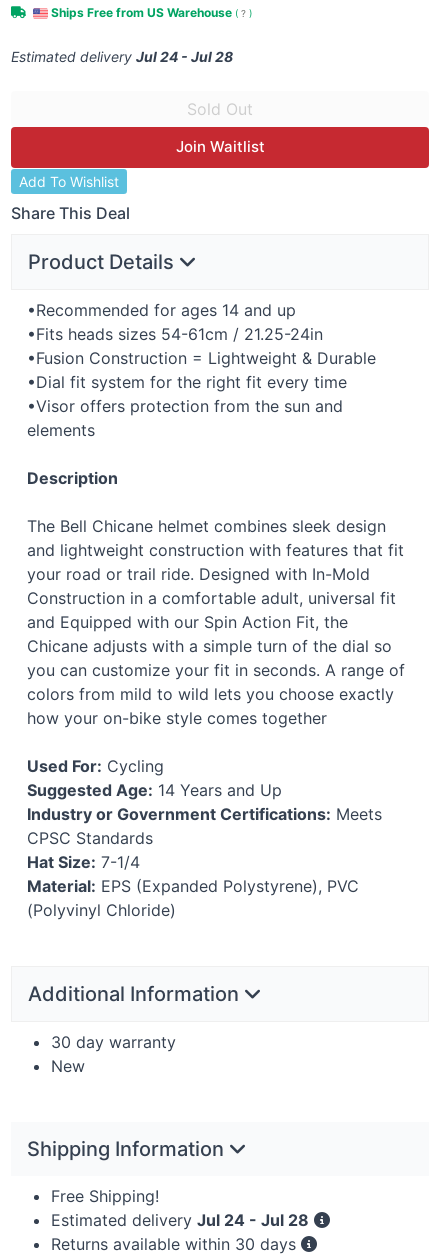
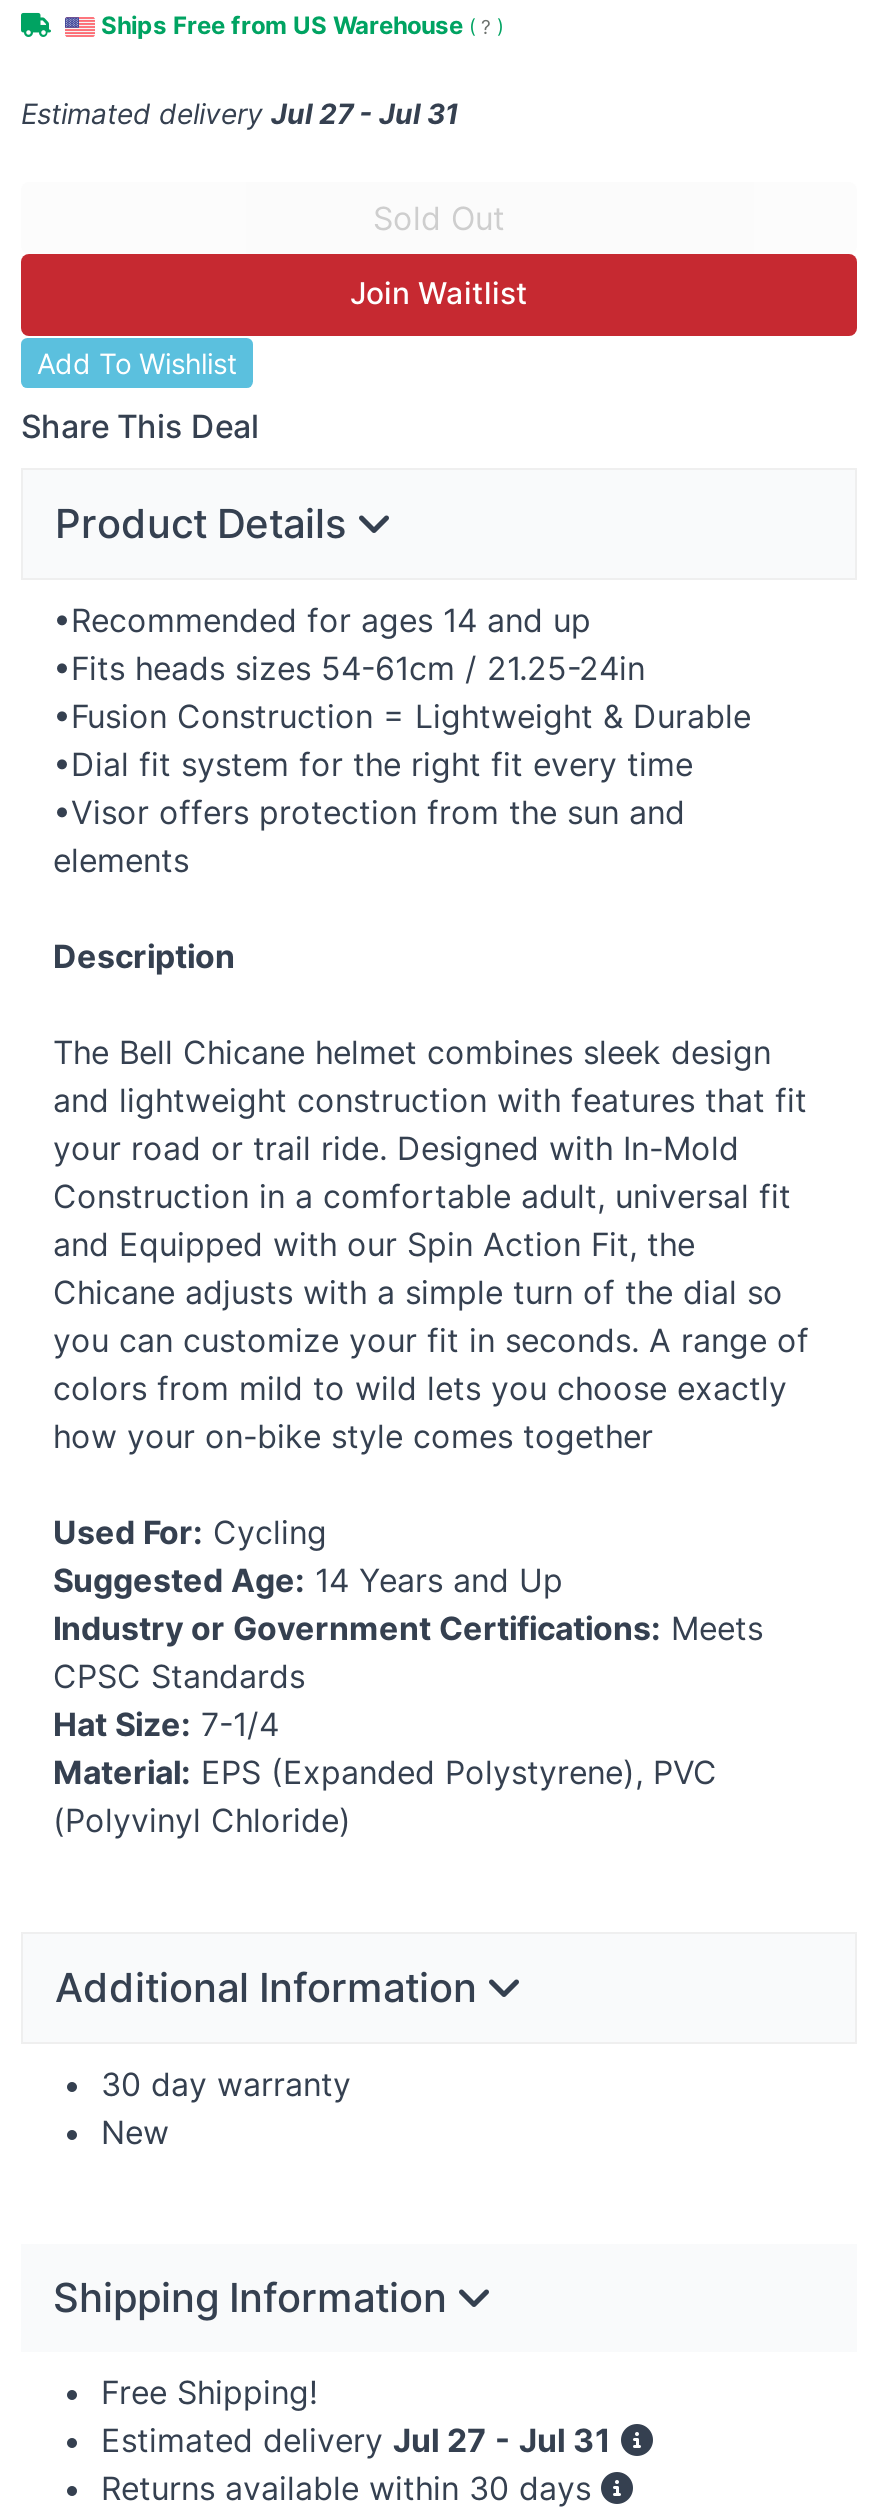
- Estimated delivery Jul 24 - Jul 28
+ Estimated delivery Jul 27 - Jul 31

- Estimated delivery Jul 24 - Jul 28
+ Estimated delivery Jul 27 - Jul 31
